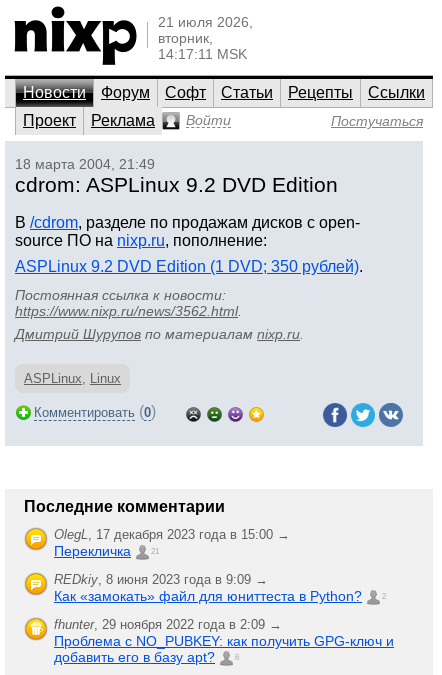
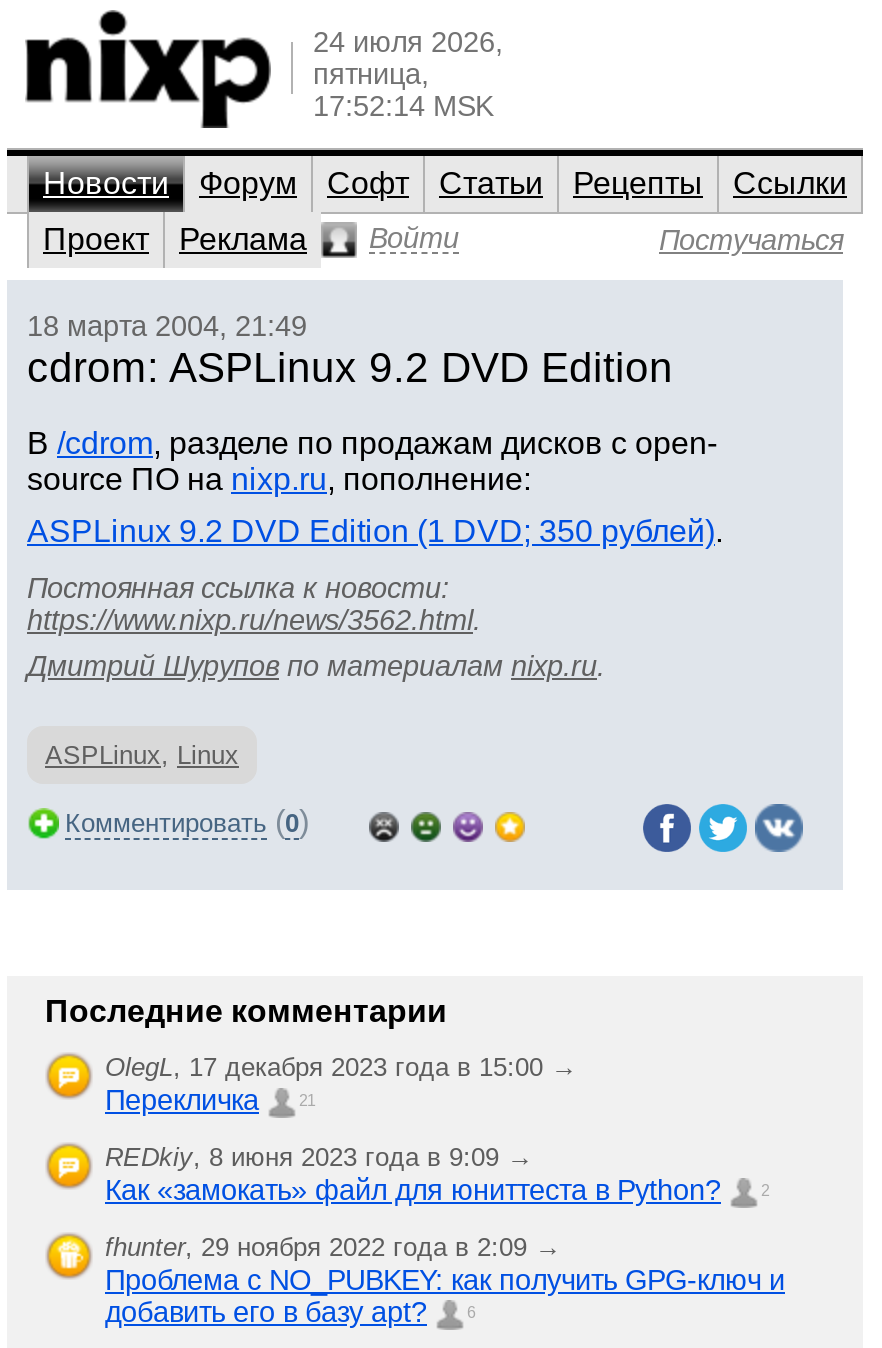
- 21 июля 2026,
- вторник,
- 14:17:11 MSK
+ 24 июля 2026,
+ пятница,
+ 17:52:14 MSK
